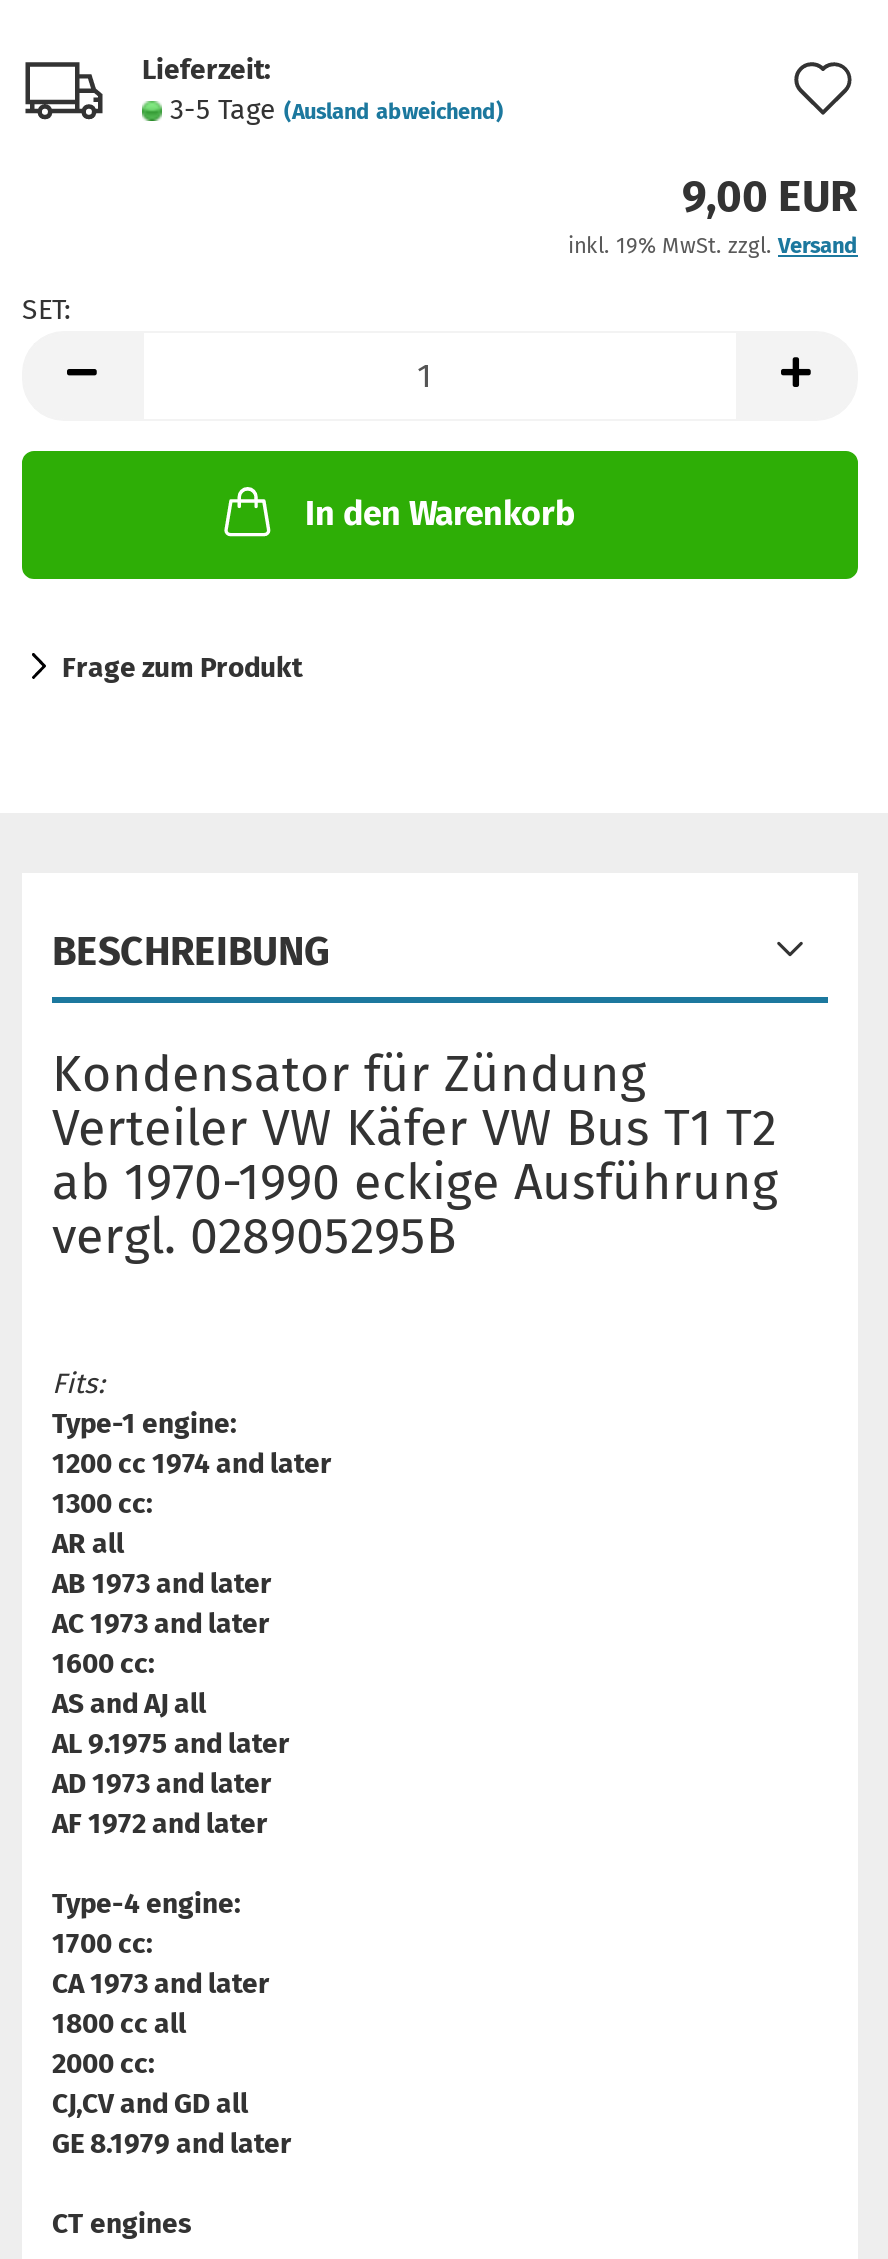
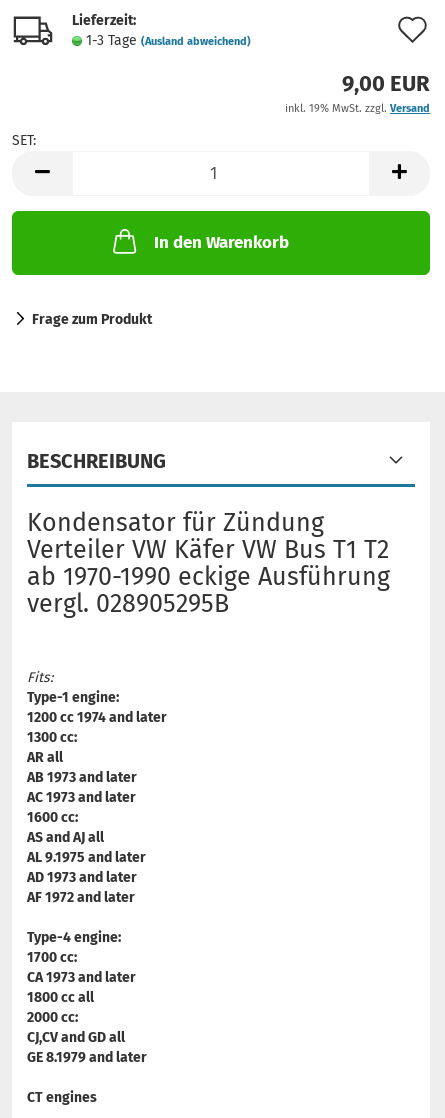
- 3-5 Tage (Ausland abweichend)
+ 1-3 Tage (Ausland abweichend)
